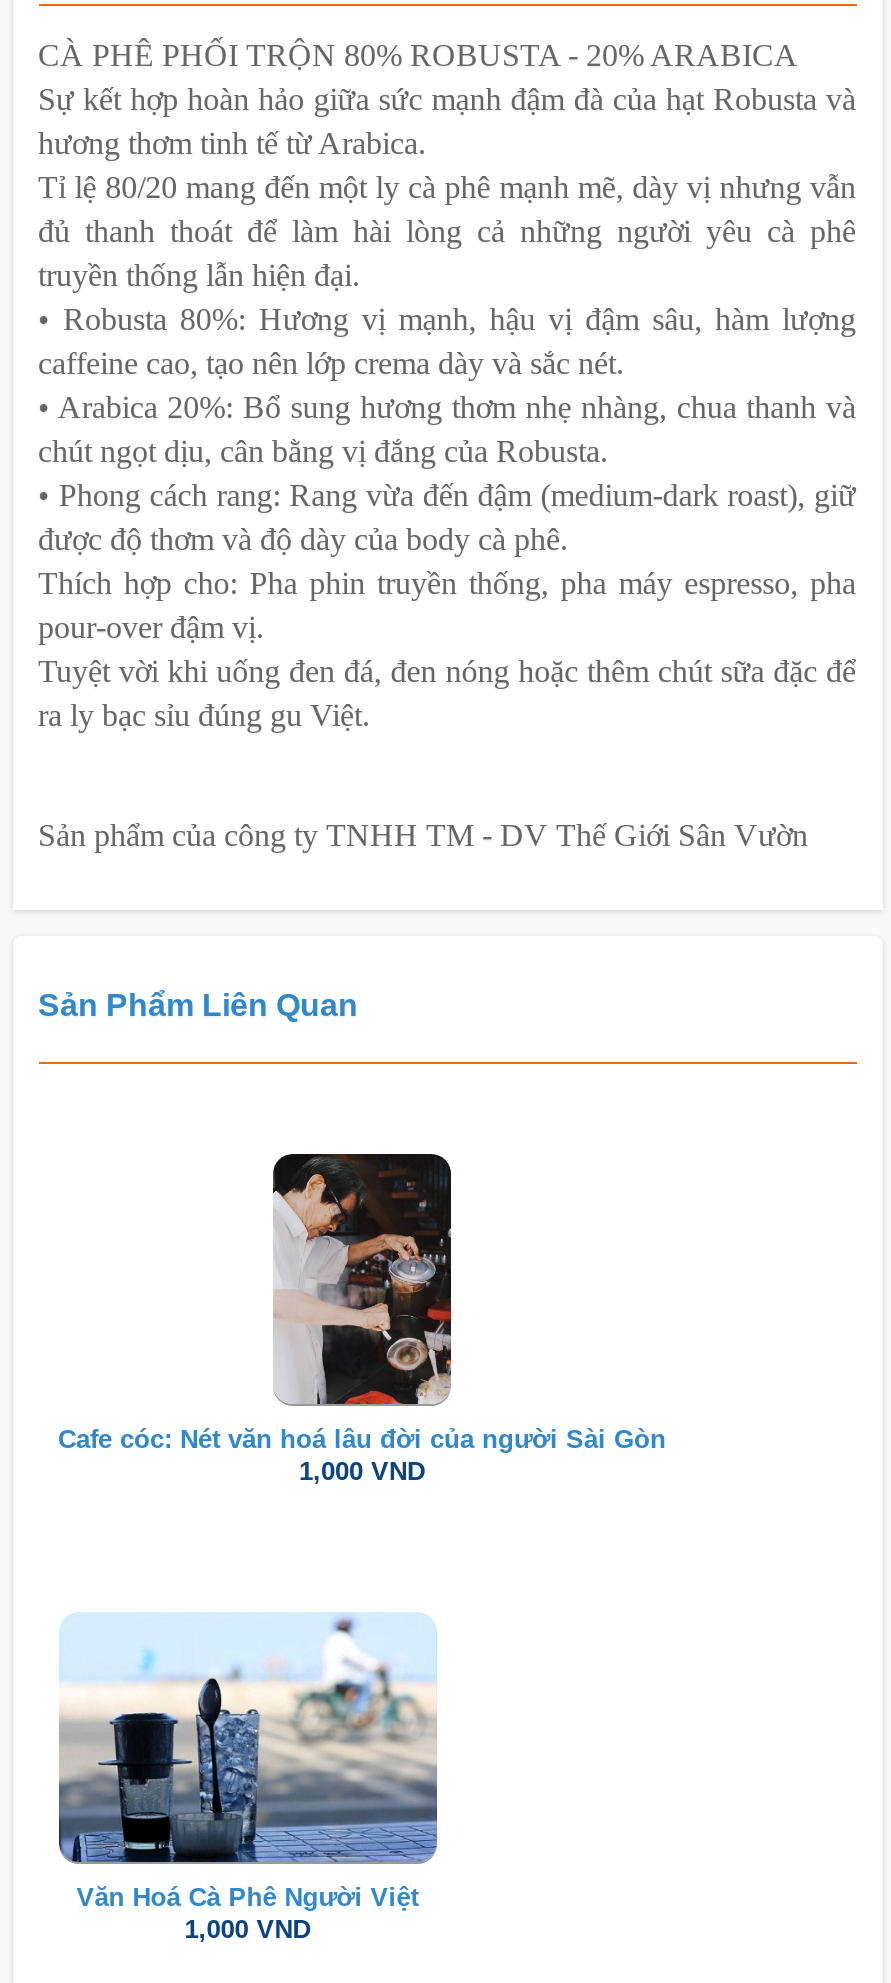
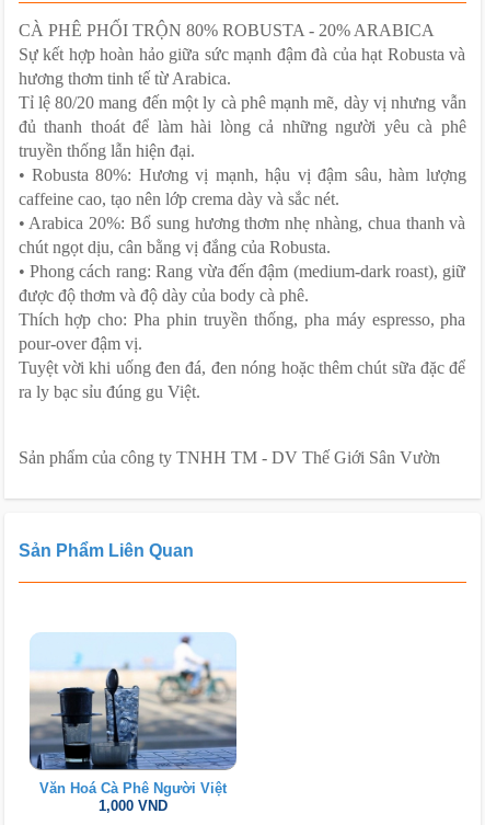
- [image]
- Cafe cóc: Nét văn hoá lâu đời của người Sài Gòn
- 1,000 VND
